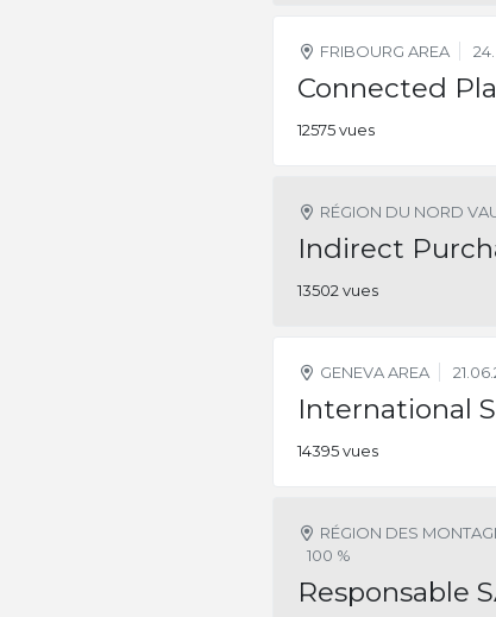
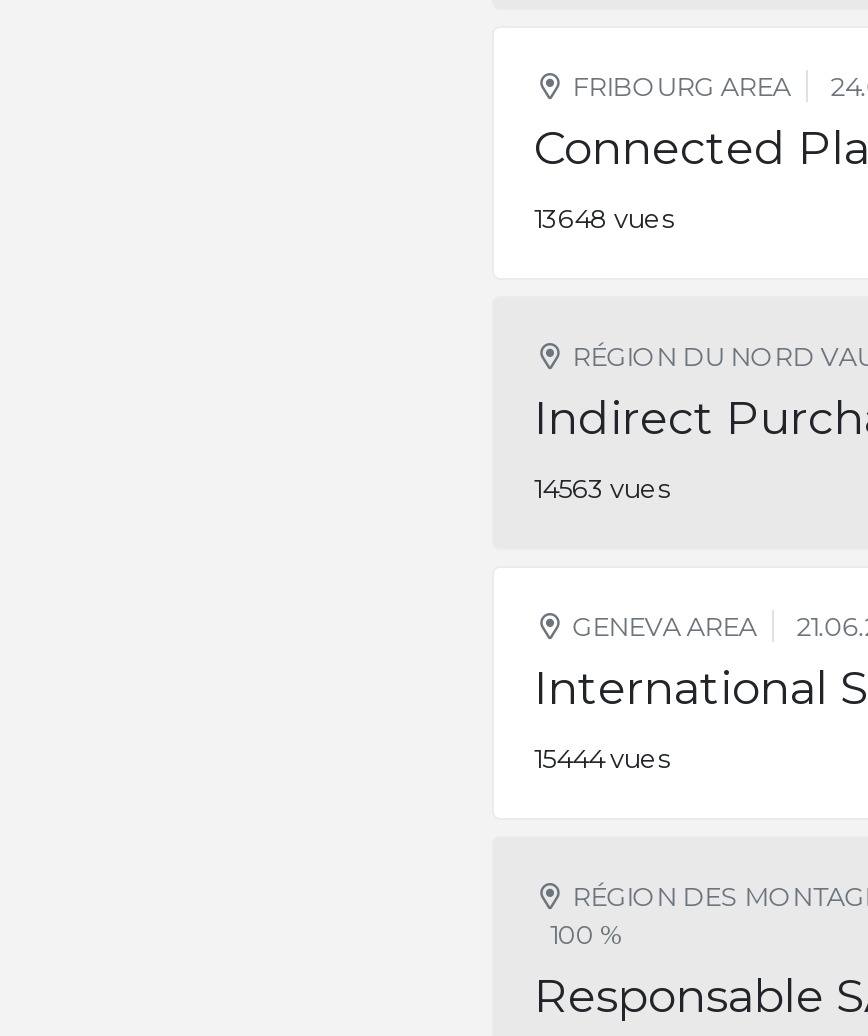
- 12575 vues
+ 13648 vues

- 13502 vues
+ 14563 vues

- 14395 vues
+ 15444 vues
